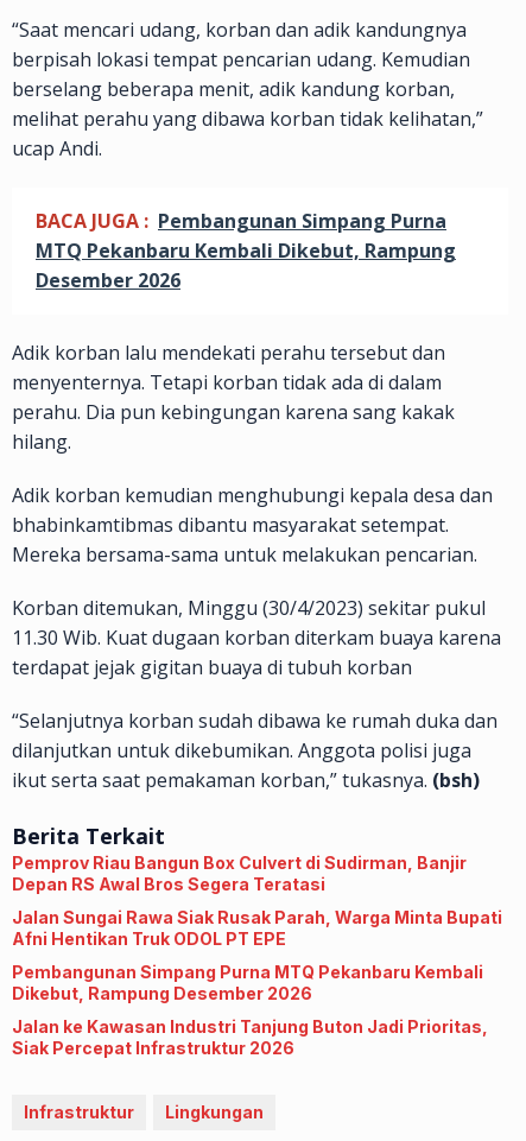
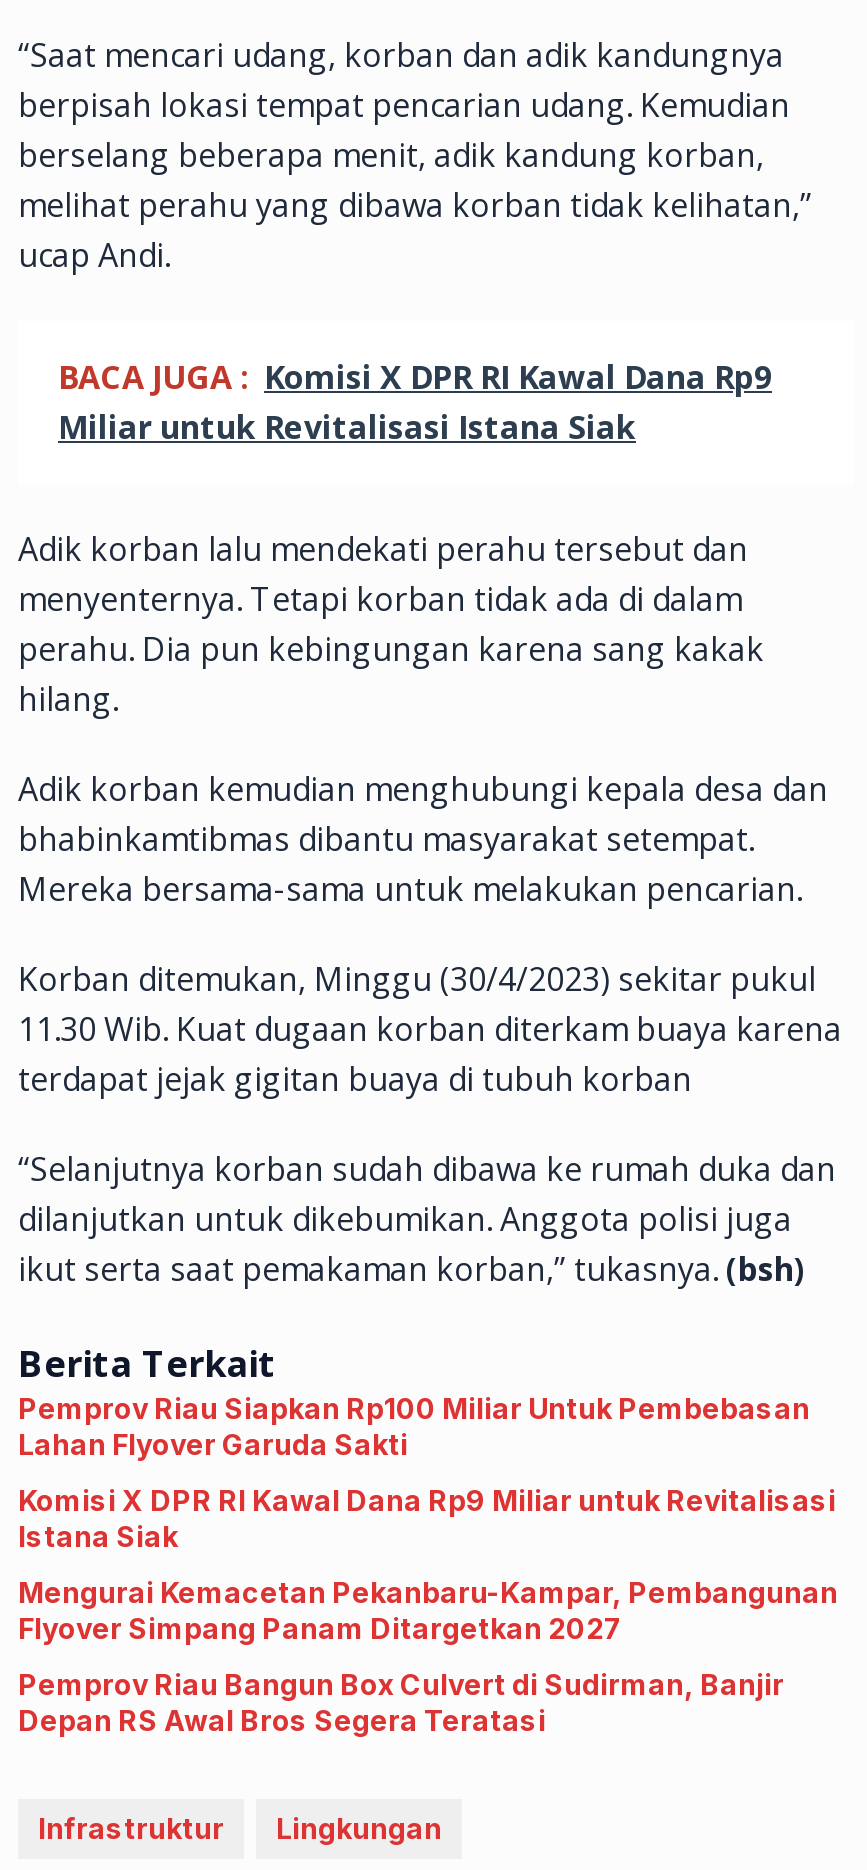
- BACA JUGA : Pembangunan Simpang Purna
- MTQ Pekanbaru Kembali Dikebut, Rampung
- Desember 2026
+ BACA JUGA : Komisi X DPR RI Kawal Dana Rp9
+ Miliar untuk Revitalisasi Istana Siak

+ Pemprov Riau Siapkan Rp100 Miliar Untuk Pembebasan
+ Lahan Flyover Garuda Sakti
+ Komisi X DPR RI Kawal Dana Rp9 Miliar untuk Revitalisasi
+ Istana Siak
+ Mengurai Kemacetan Pekanbaru-Kampar, Pembangunan
+ Flyover Simpang Panam Ditargetkan 2027

moved down: Pemprov Riau Bangun Box Culvert di Sudirman, Banjir | Depan RS Awal Bros Segera Teratasi

- Jalan Sungai Rawa Siak Rusak Parah, Warga Minta Bupati
- Afni Hentikan Truk ODOL PT EPE
- Pembangunan Simpang Purna MTQ Pekanbaru Kembali
- Dikebut, Rampung Desember 2026
- Jalan ke Kawasan Industri Tanjung Buton Jadi Prioritas,
- Siak Percepat Infrastruktur 2026
